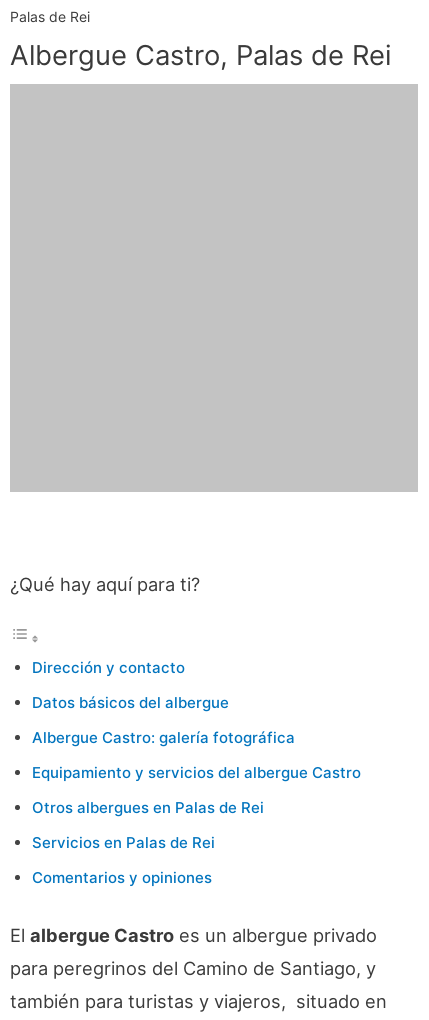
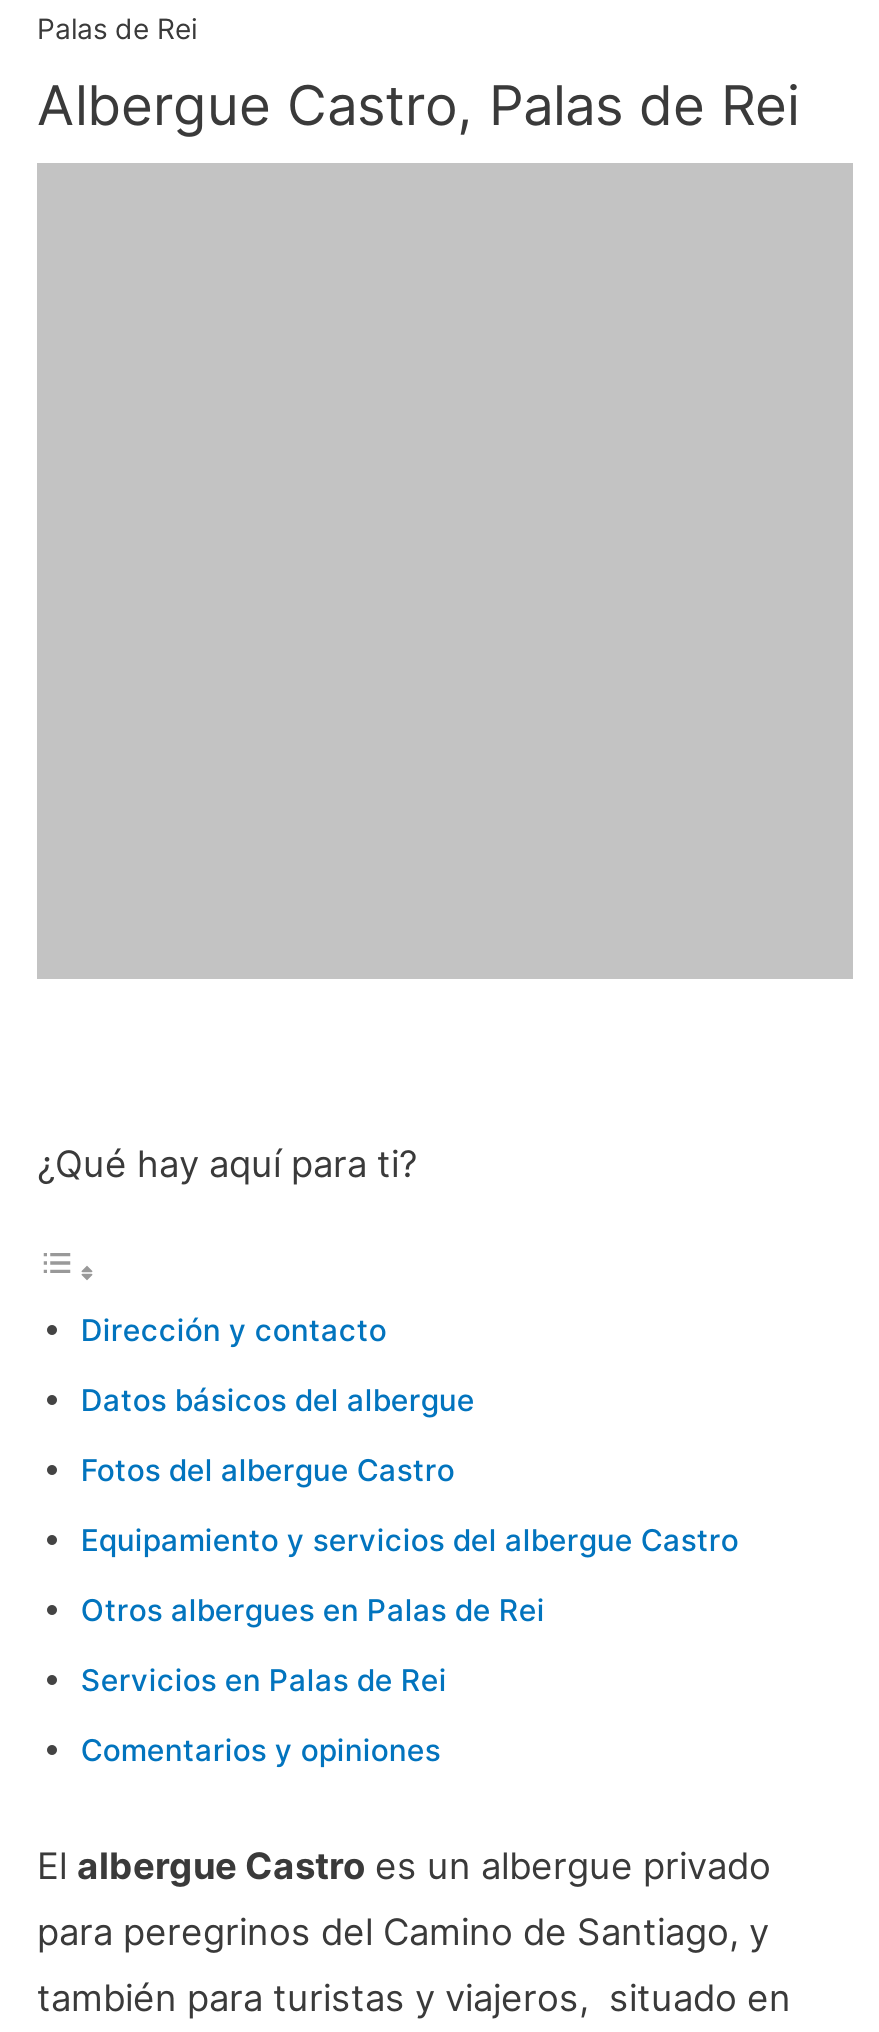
- Albergue Castro: galería fotográfica
+ Fotos del albergue Castro
